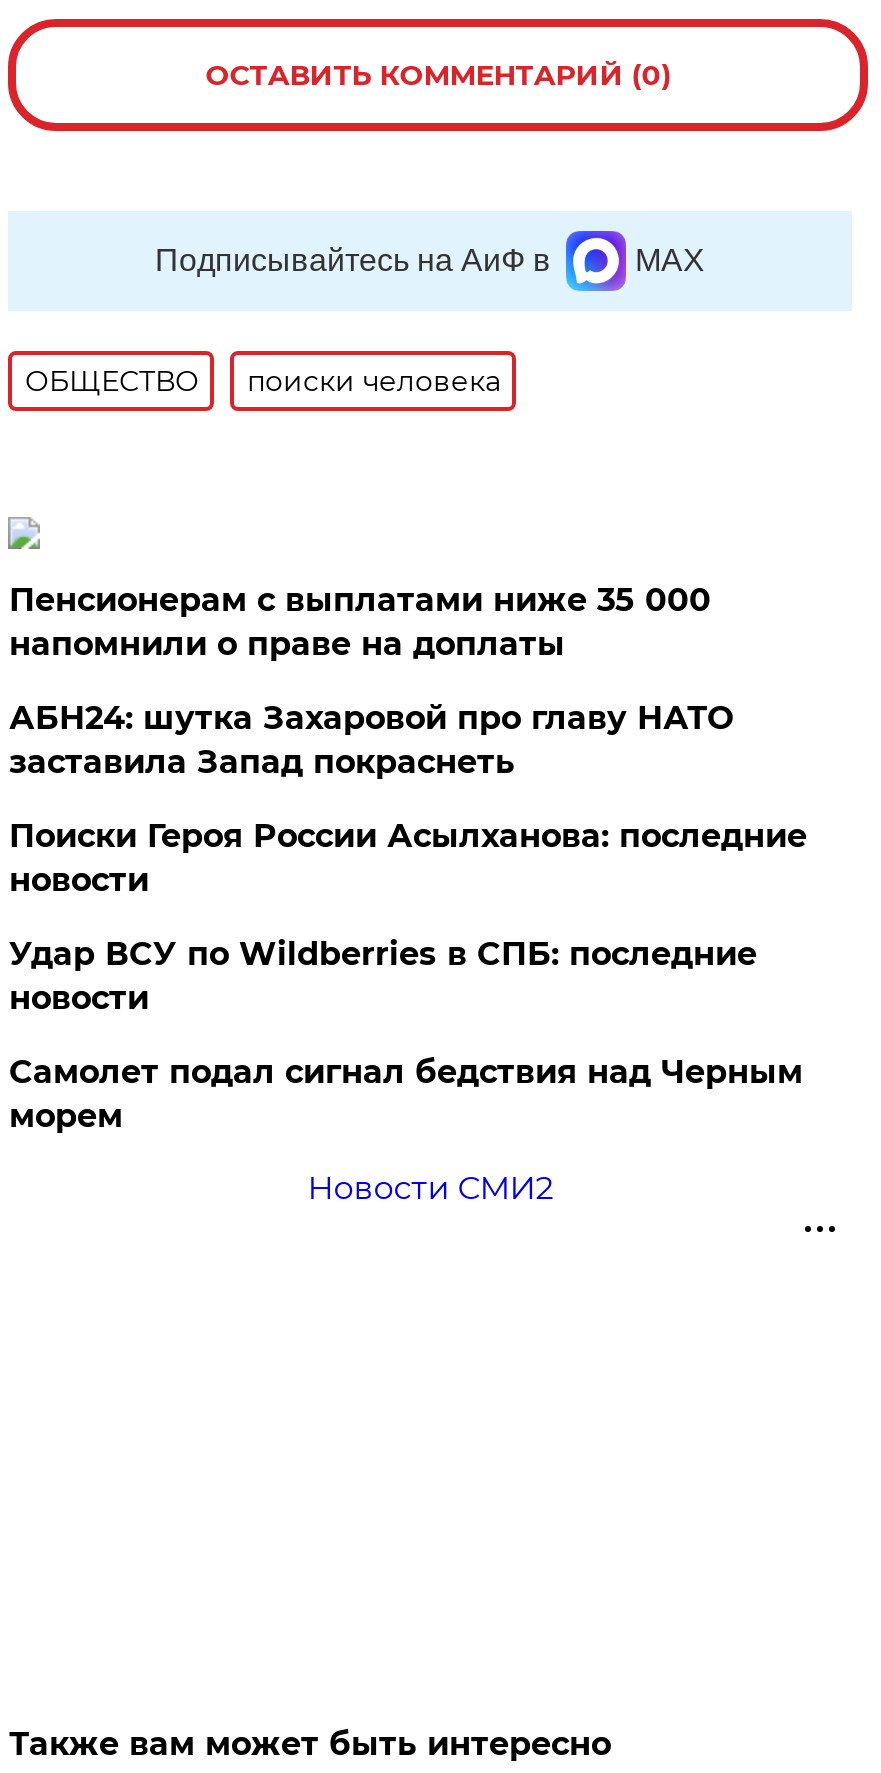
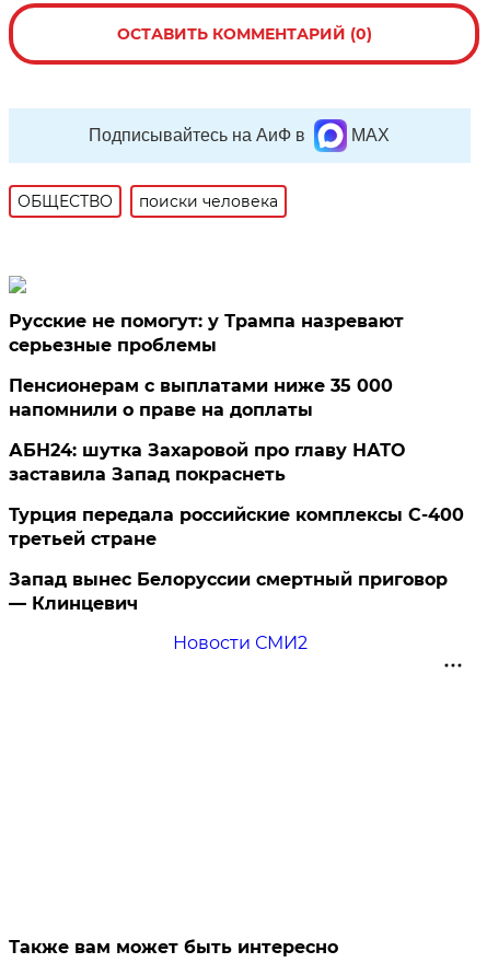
+ Русские не помогут: у Трампа назревают
+ серьезные проблемы

moved down: Пенсионерам с выплатами ниже 35 000 | напомнили о праве на доплаты | АБН24: шутка Захаровой про главу НАТО | заставила Запад покраснеть

- Поиски Героя России Асылханова: последние
- новости
- Удар ВСУ по Wildberries в СПБ: последние
- новости
- Самолет подал сигнал бедствия над Черным
- морем
+ Турция передала российские комплексы С-400
+ третьей стране
+ Запад вынес Белоруссии смертный приговор
+ — Клинцевич
